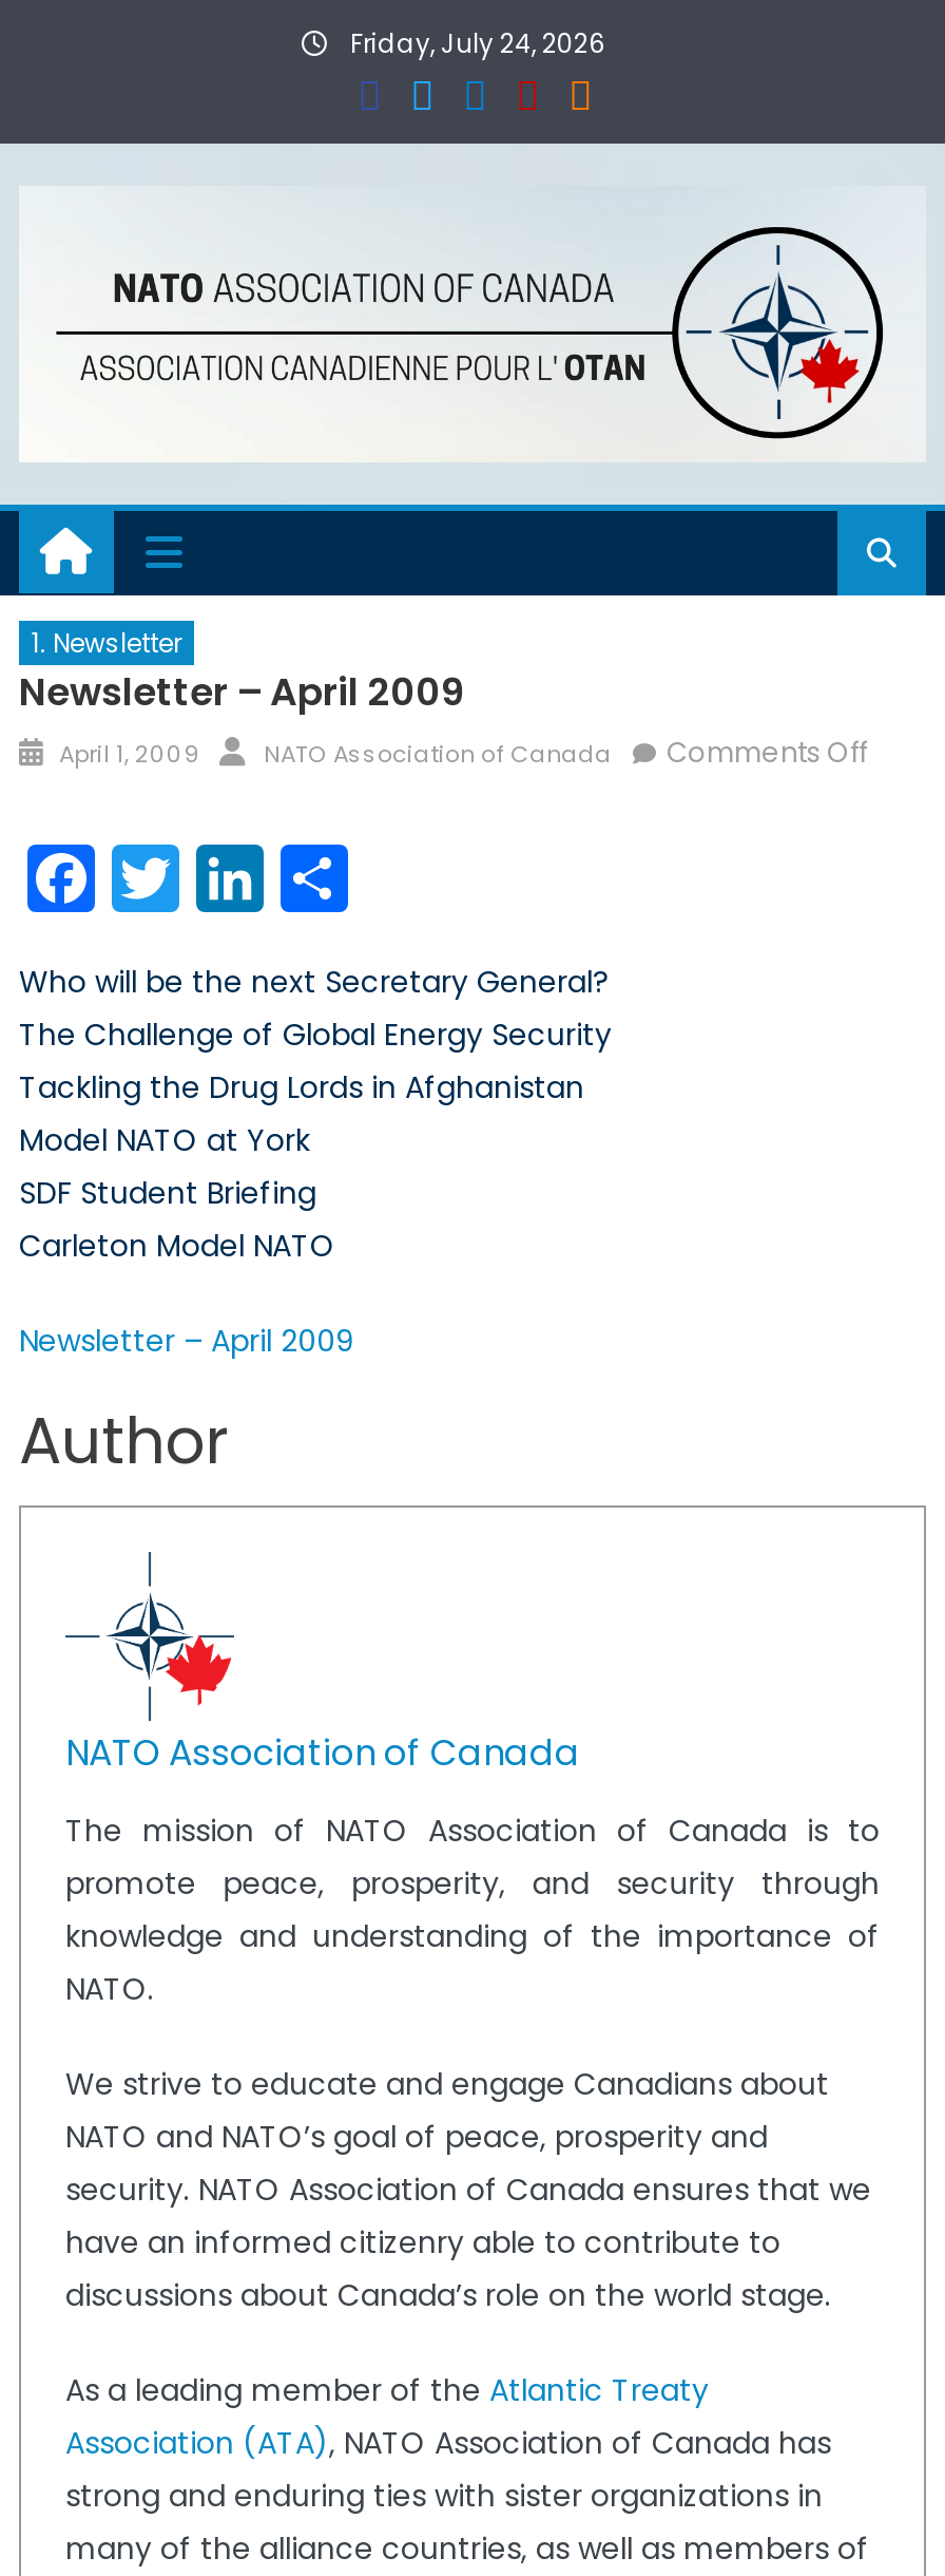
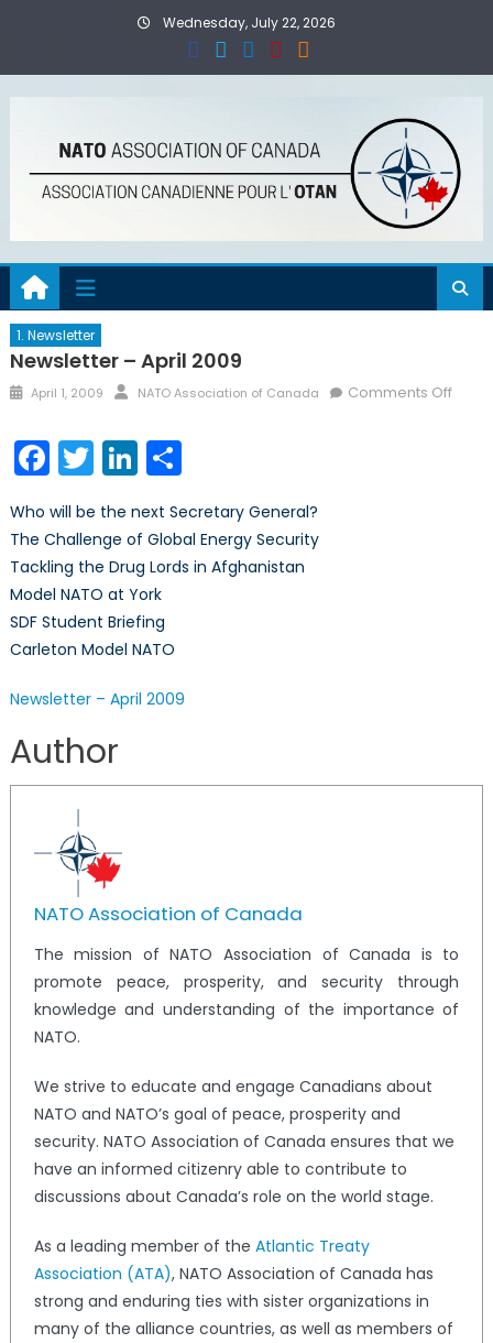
- Friday, July 24, 2026
+ Wednesday, July 22, 2026
